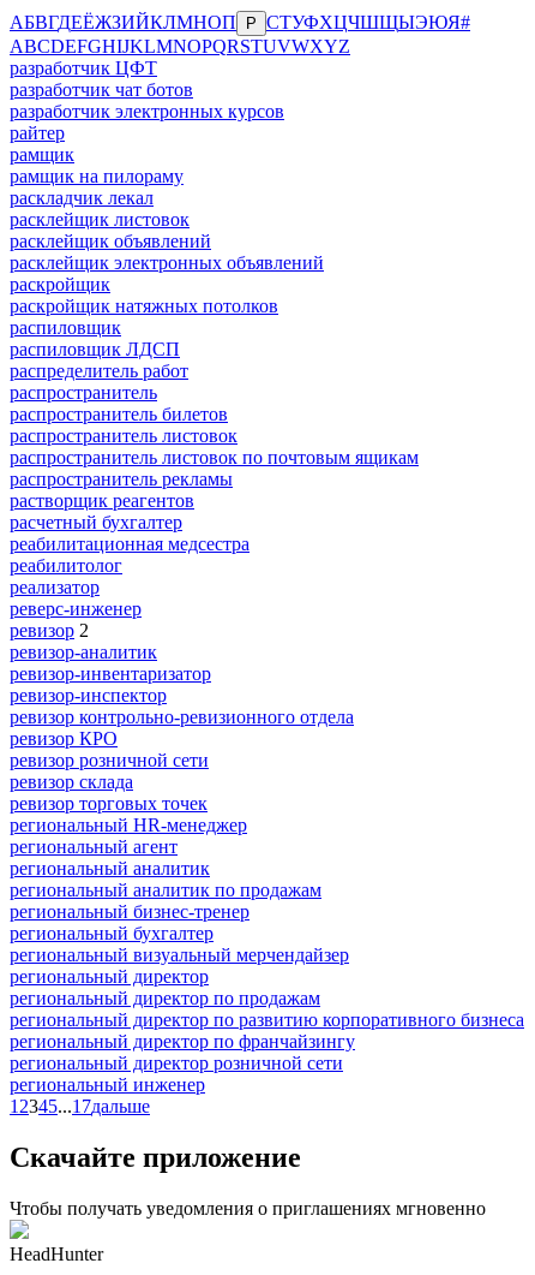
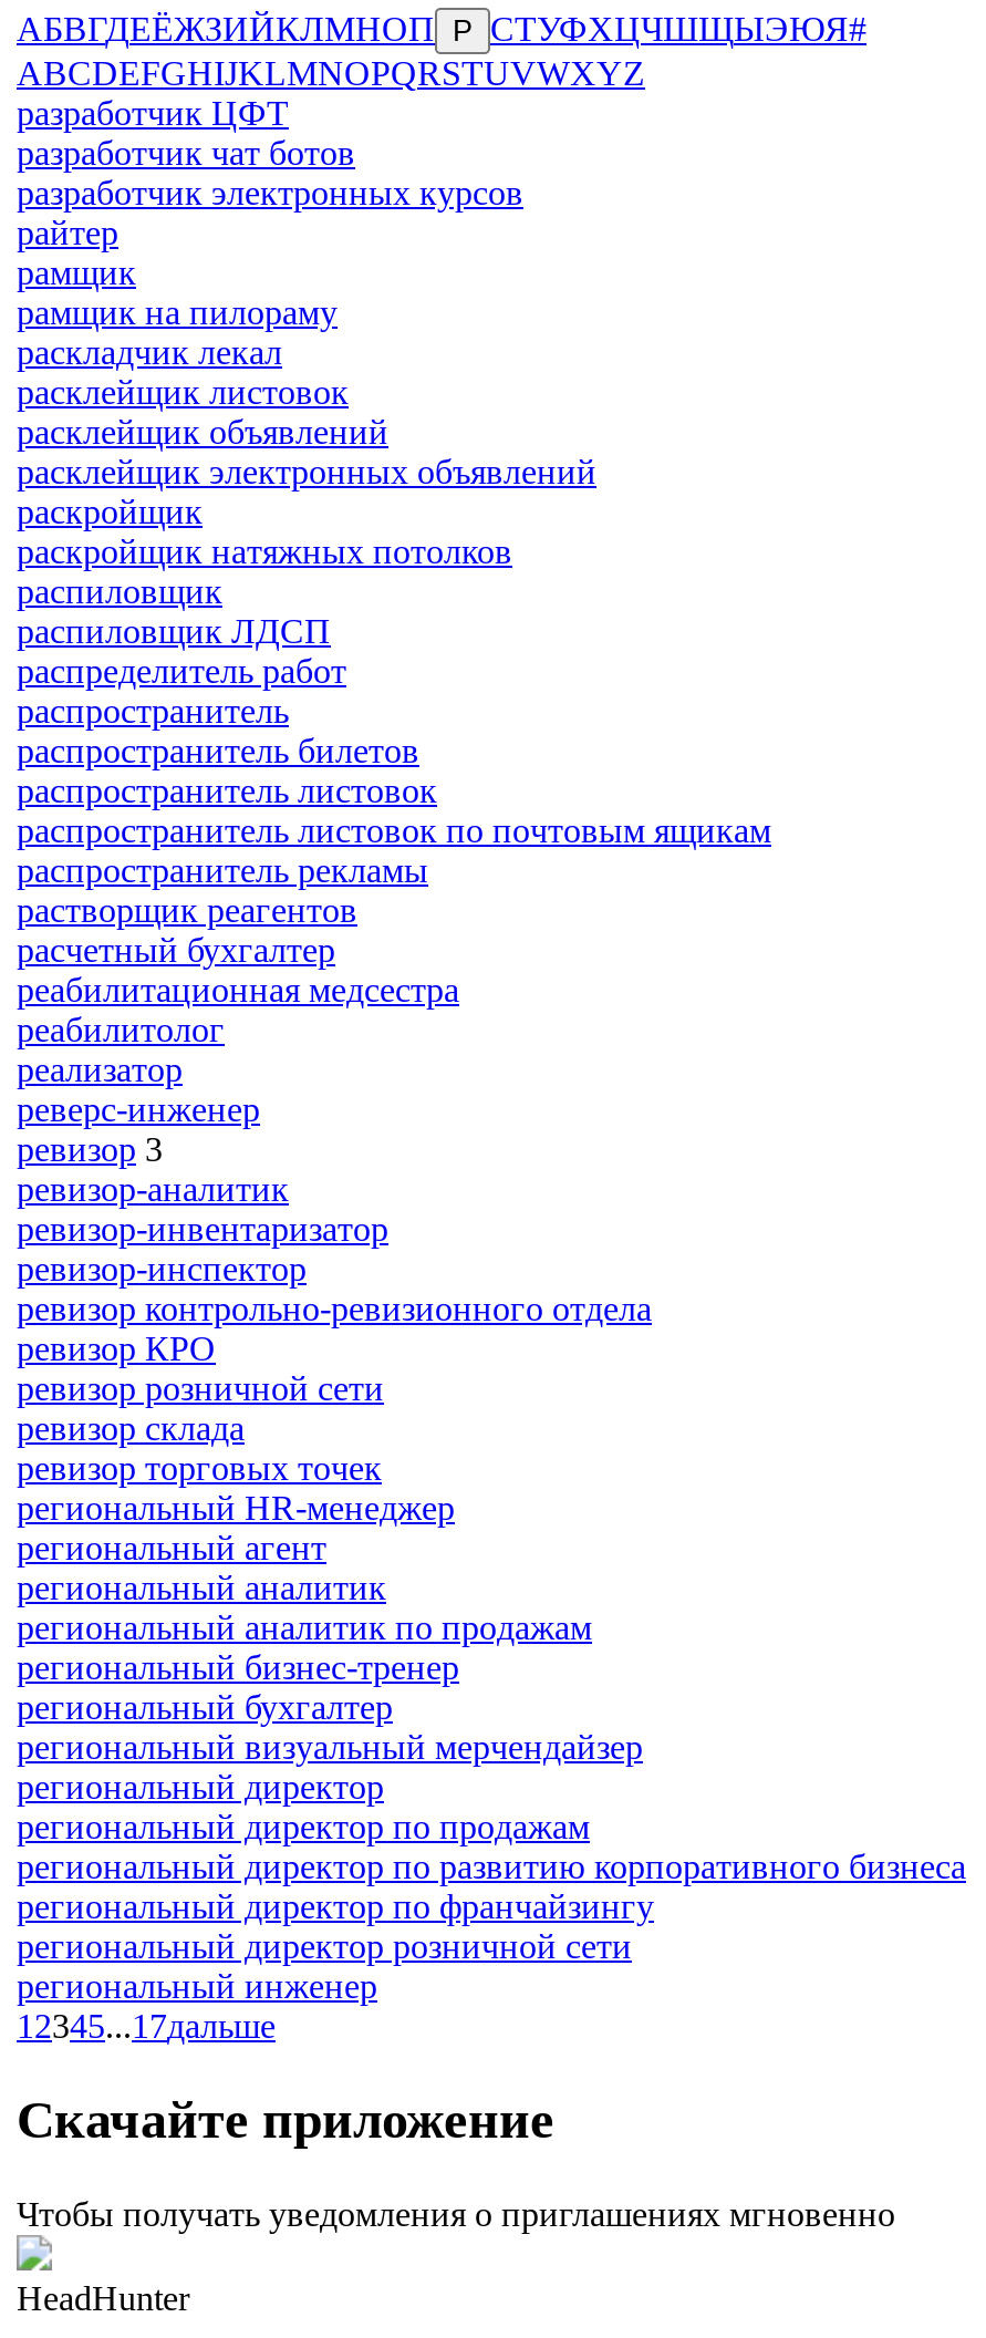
- ревизор 2
+ ревизор 3
